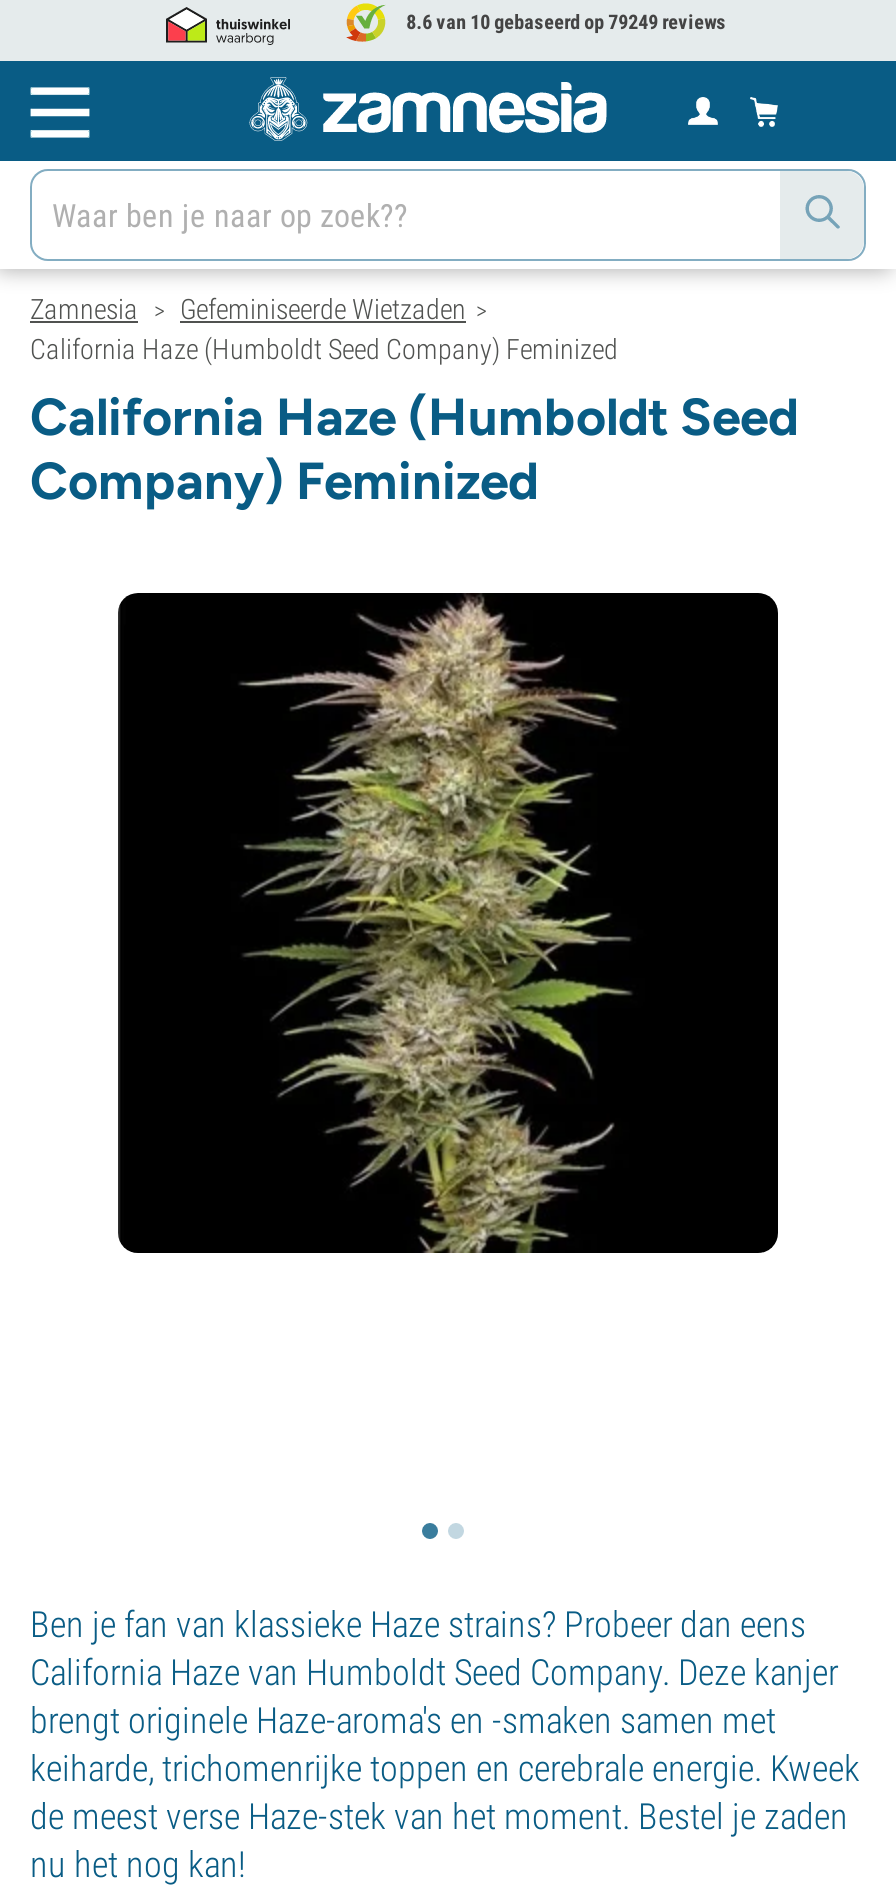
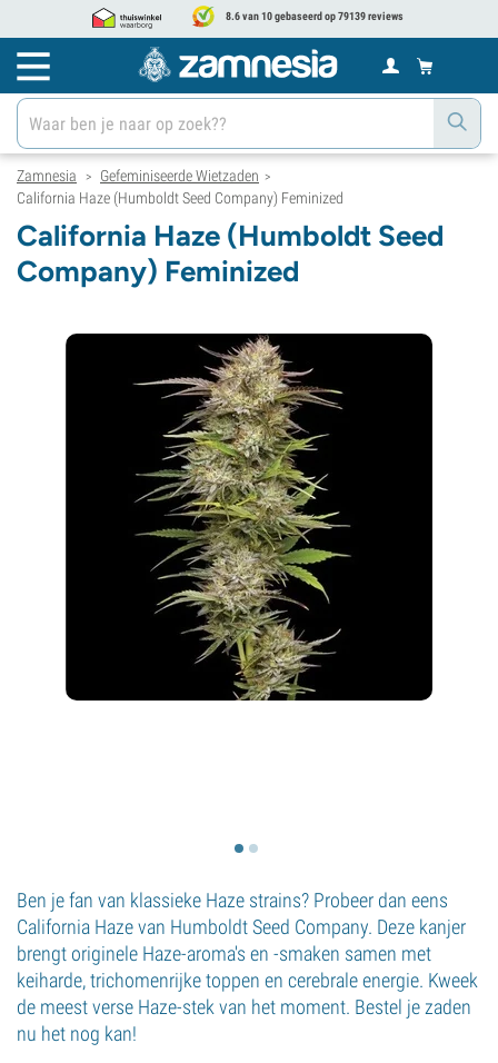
- 8.6 van 10 gebaseerd op 79249 reviews
+ 8.6 van 10 gebaseerd op 79139 reviews
